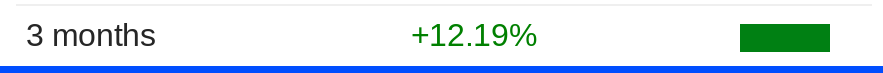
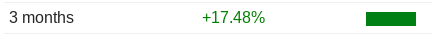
- +12.19%
+ +17.48%
